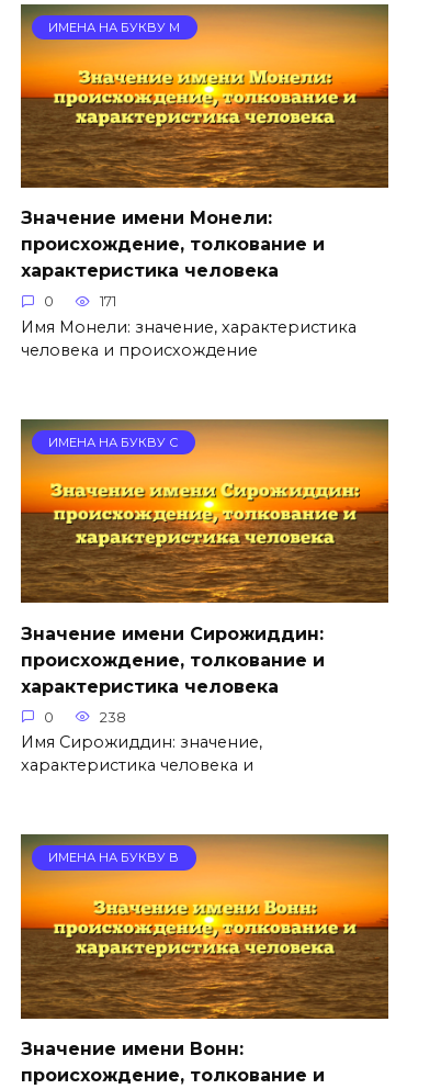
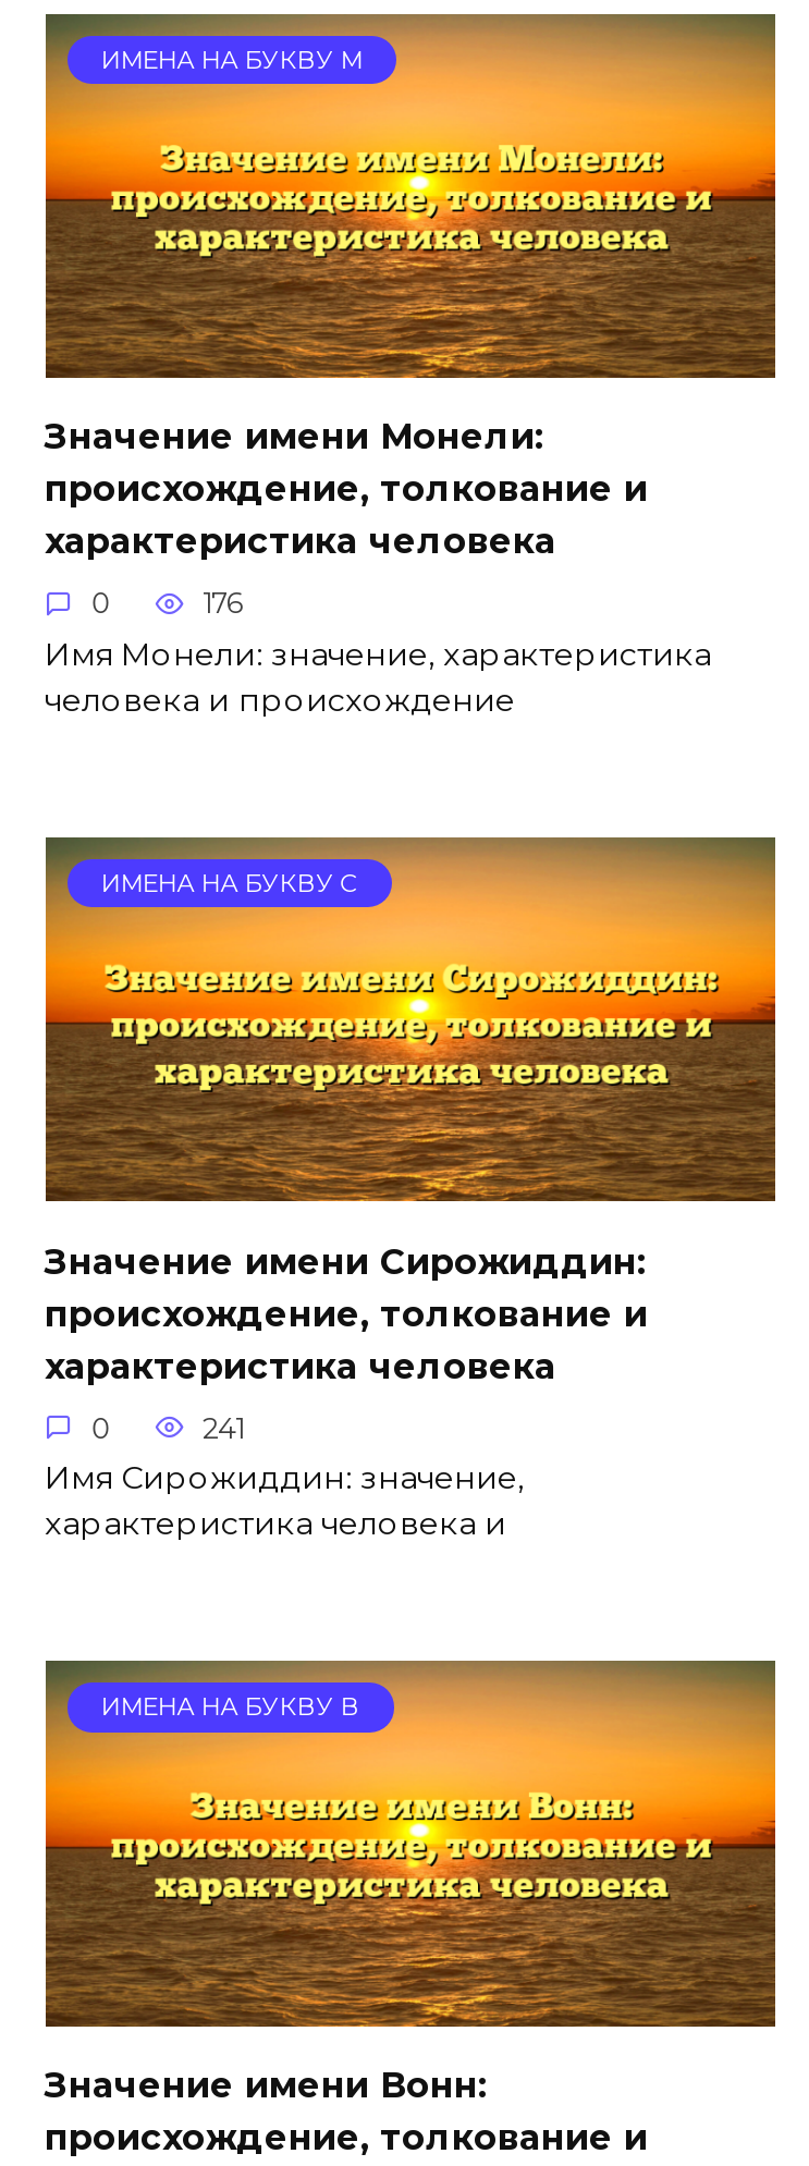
- 171
+ 176

- 238
+ 241
